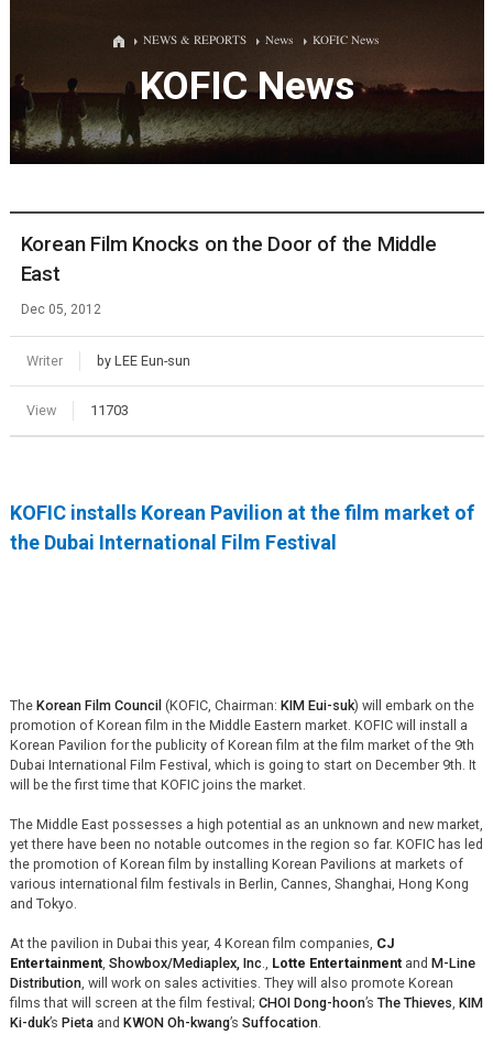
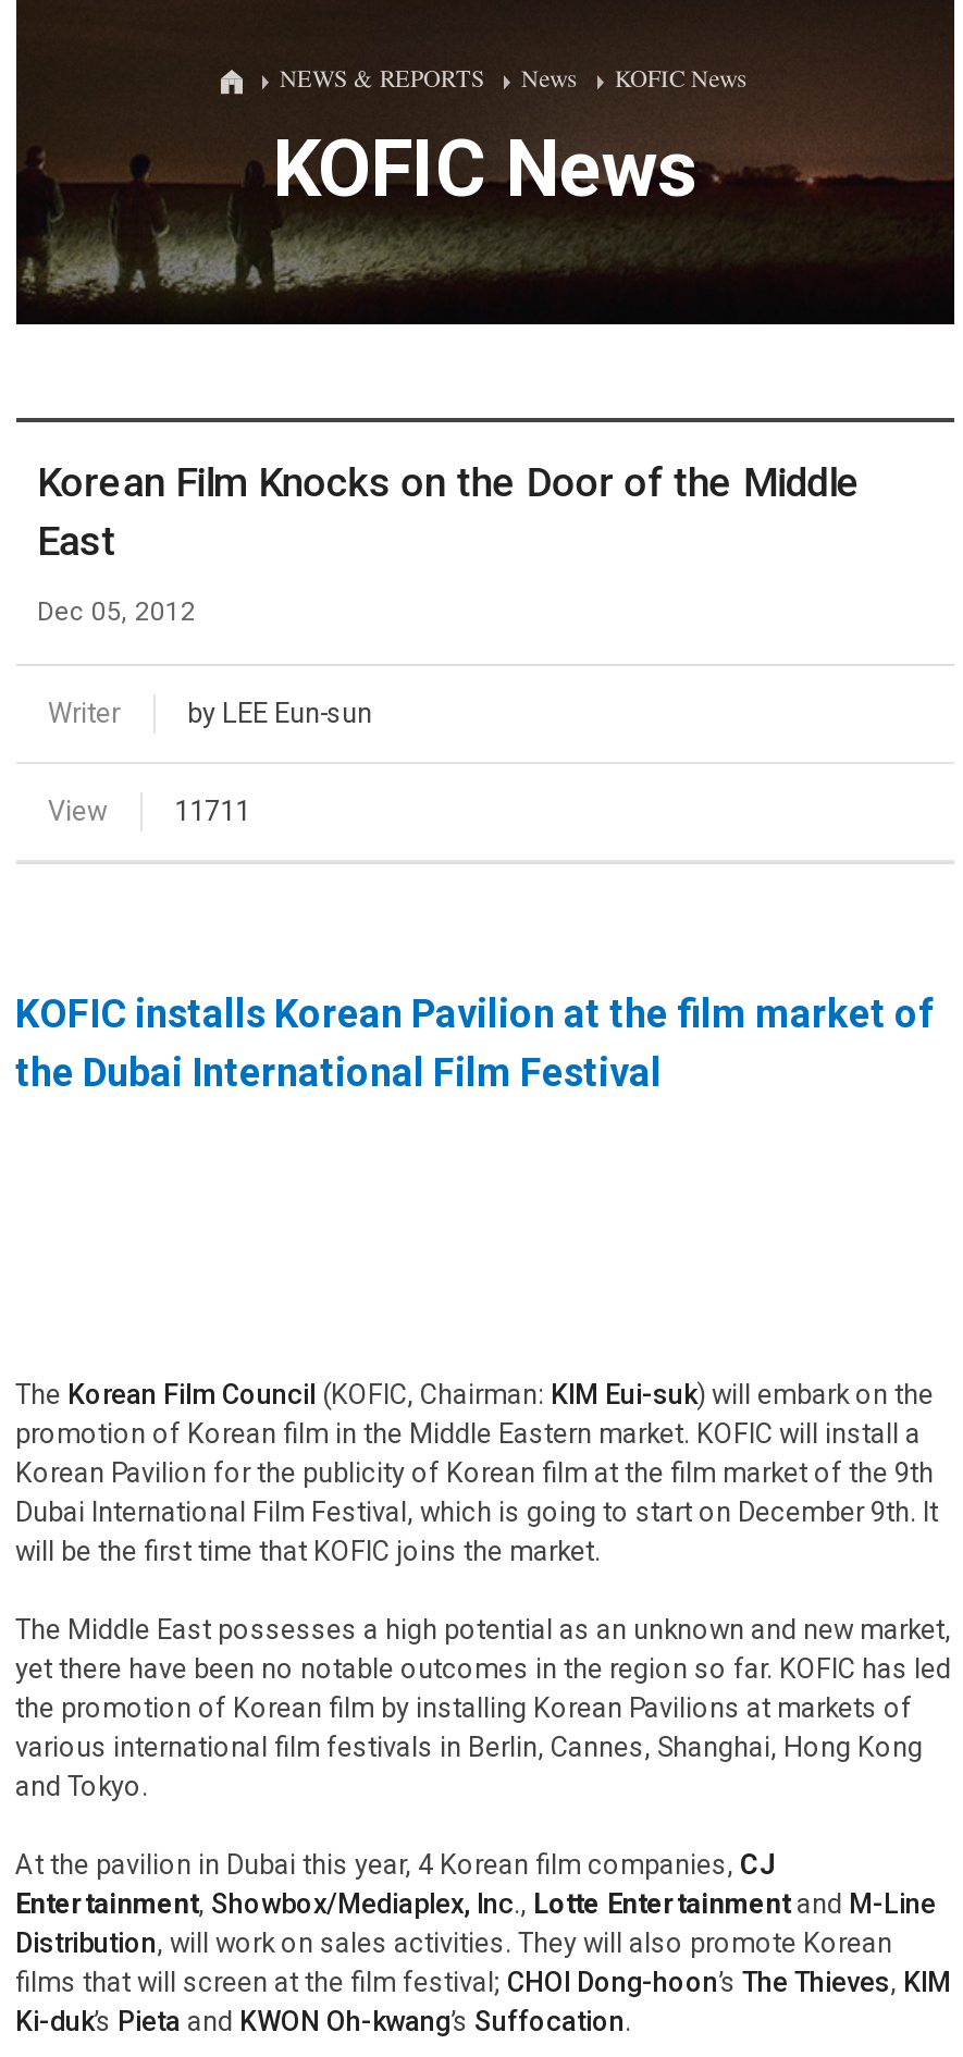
- 11703
+ 11711
